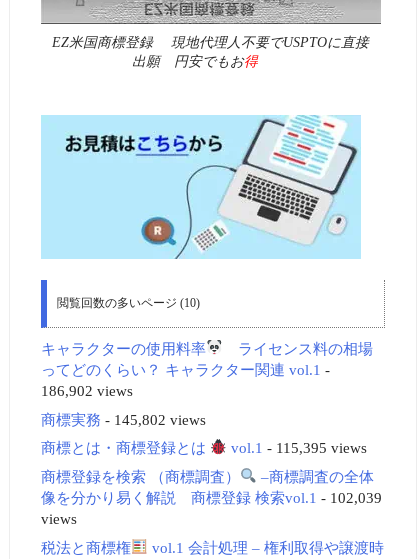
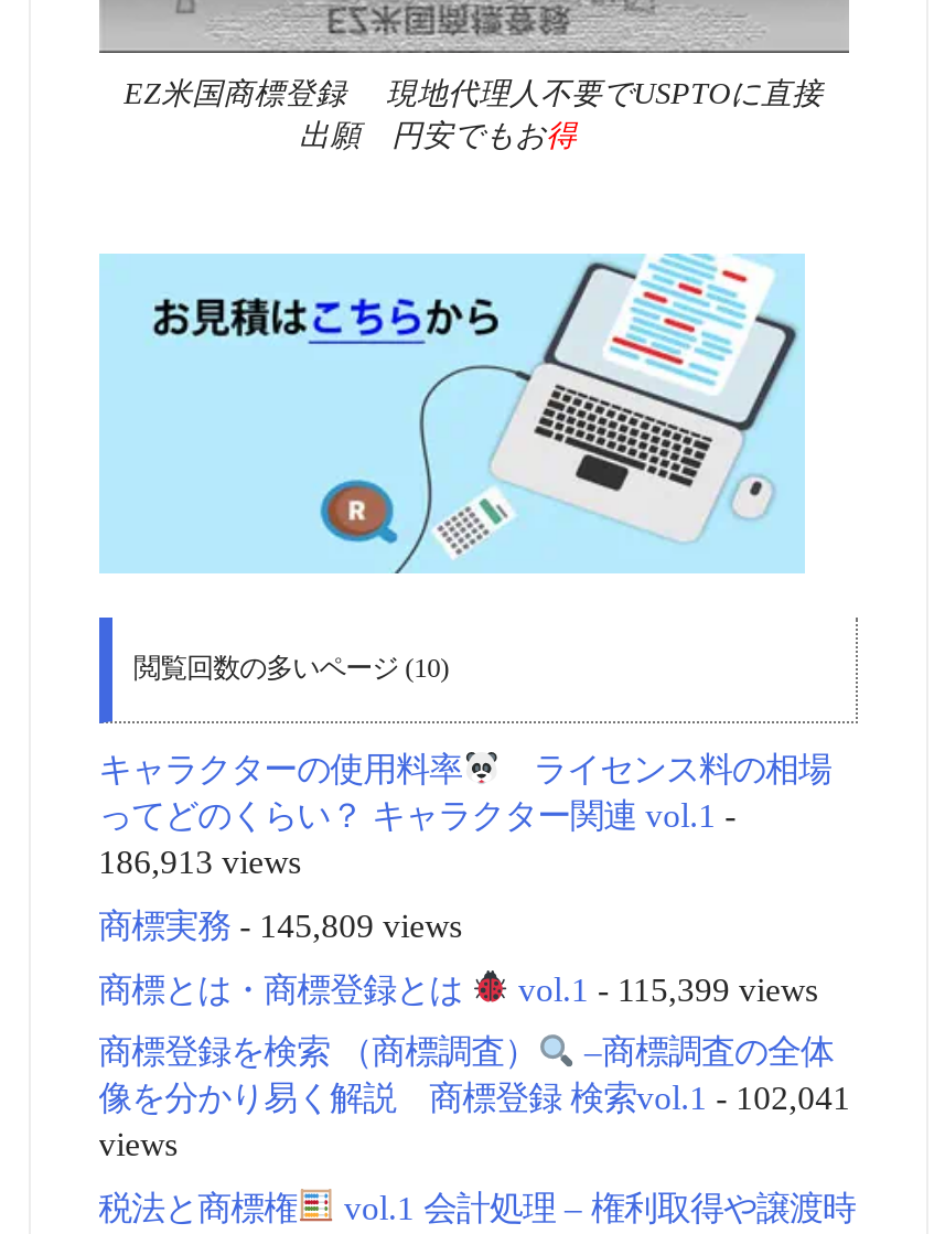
- 186,902 views
+ 186,913 views

- 商標実務- 145,802 views
+ 商標実務- 145,809 views

- 商標とは・商標登録とは vol.1 - 115,395 views
+ 商標とは・商標登録とは vol.1 - 115,399 views

- 像を分かり易く解説 商標登録 検索vol.1 - 102,039
+ 像を分かり易く解説 商標登録 検索vol.1 - 102,041
